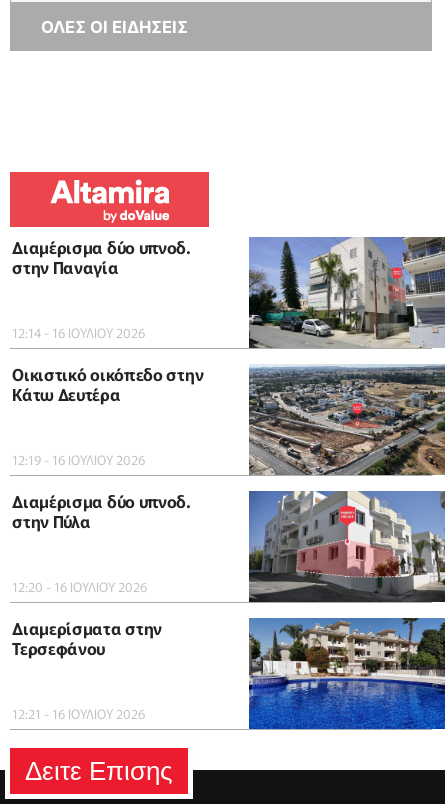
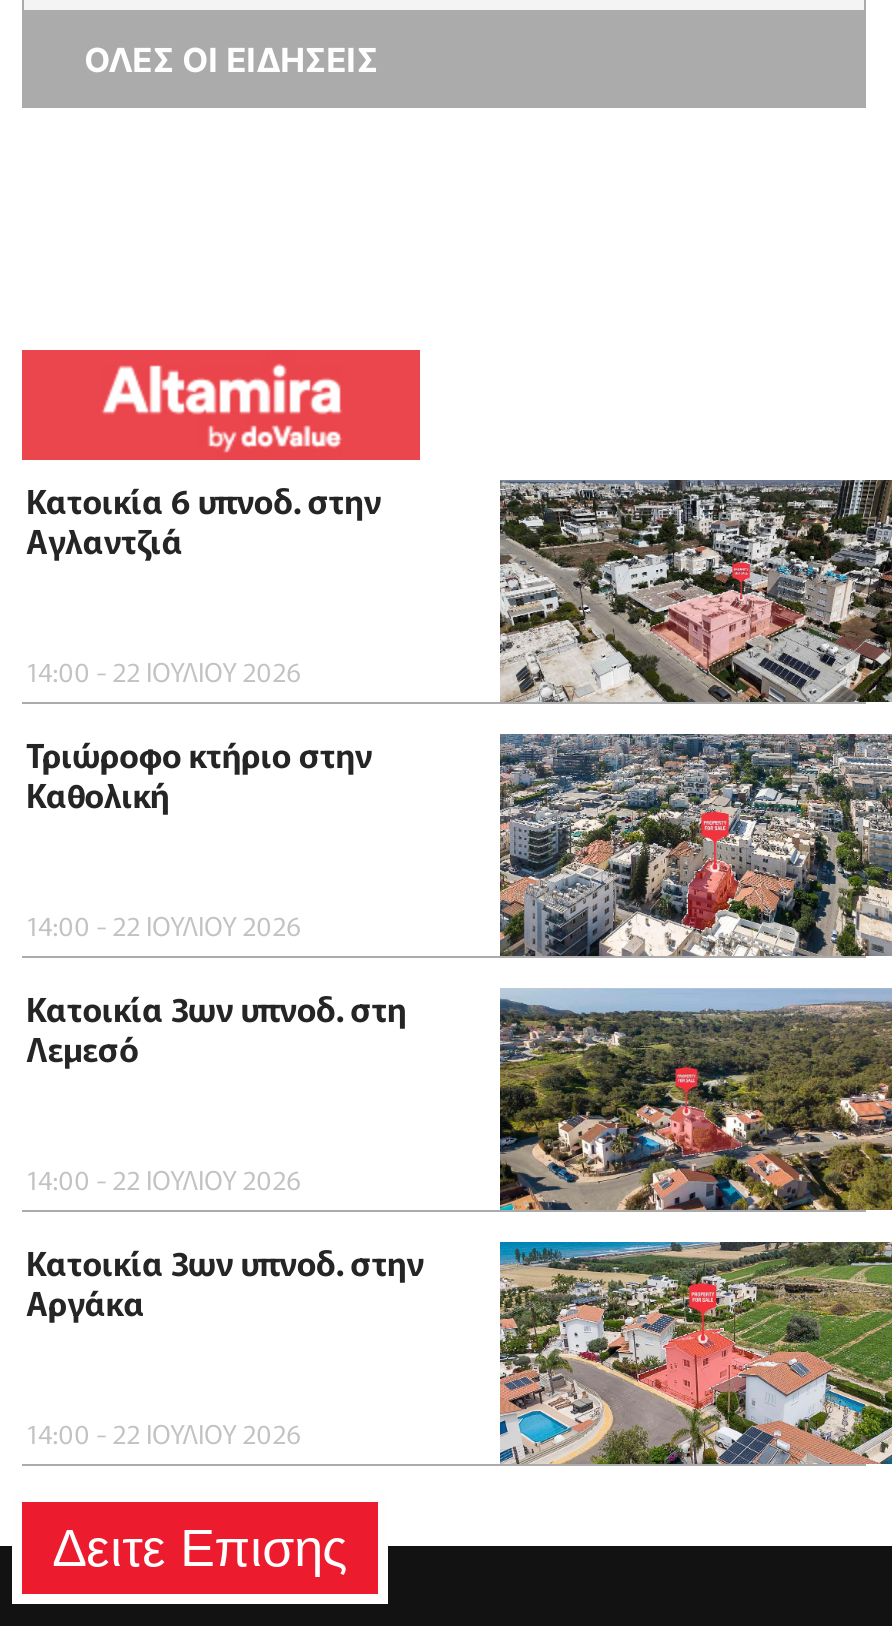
- Διαμέρισμα δύο υπνοδ.
- στην Παναγία
+ Κατοικία 6 υπνοδ. στην
+ Αγλαντζιά

- [image]
+ [image]

- 12:14 - 16 ΙΟΥΛΙΟΥ 2026
+ 14:00 - 22 ΙΟΥΛΙΟΥ 2026

- Οικιστικό οικόπεδο στην
- Κάτω Δευτέρα
+ Τριώροφο κτήριο στην
+ Καθολική

- [image]
+ [image]

- 12:19 - 16 ΙΟΥΛΙΟΥ 2026
+ 14:00 - 22 ΙΟΥΛΙΟΥ 2026

- Διαμέρισμα δύο υπνοδ.
- στην Πύλα
+ Κατοικία 3ων υπνοδ. στη
+ Λεμεσό

- [image]
+ [image]

- 12:20 - 16 ΙΟΥΛΙΟΥ 2026
+ 14:00 - 22 ΙΟΥΛΙΟΥ 2026

- Διαμερίσματα στην
- Τερσεφάνου
+ Κατοικία 3ων υπνοδ. στην
+ Αργάκα

- [image]
+ [image]

- 12:21 - 16 ΙΟΥΛΙΟΥ 2026
+ 14:00 - 22 ΙΟΥΛΙΟΥ 2026
